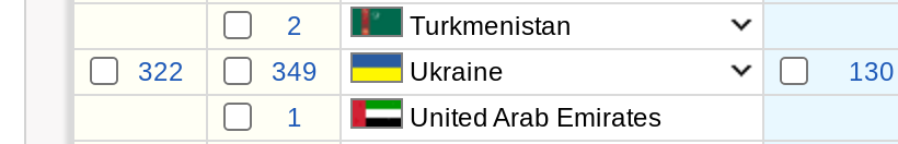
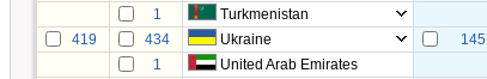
- 2
+ 1

- 322
+ 419

- 349
+ 434

- 130
+ 145
